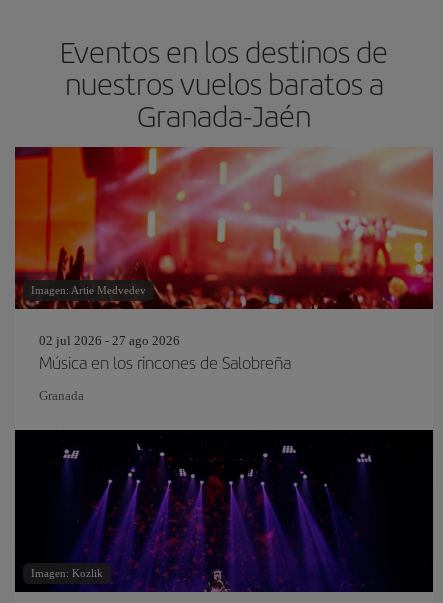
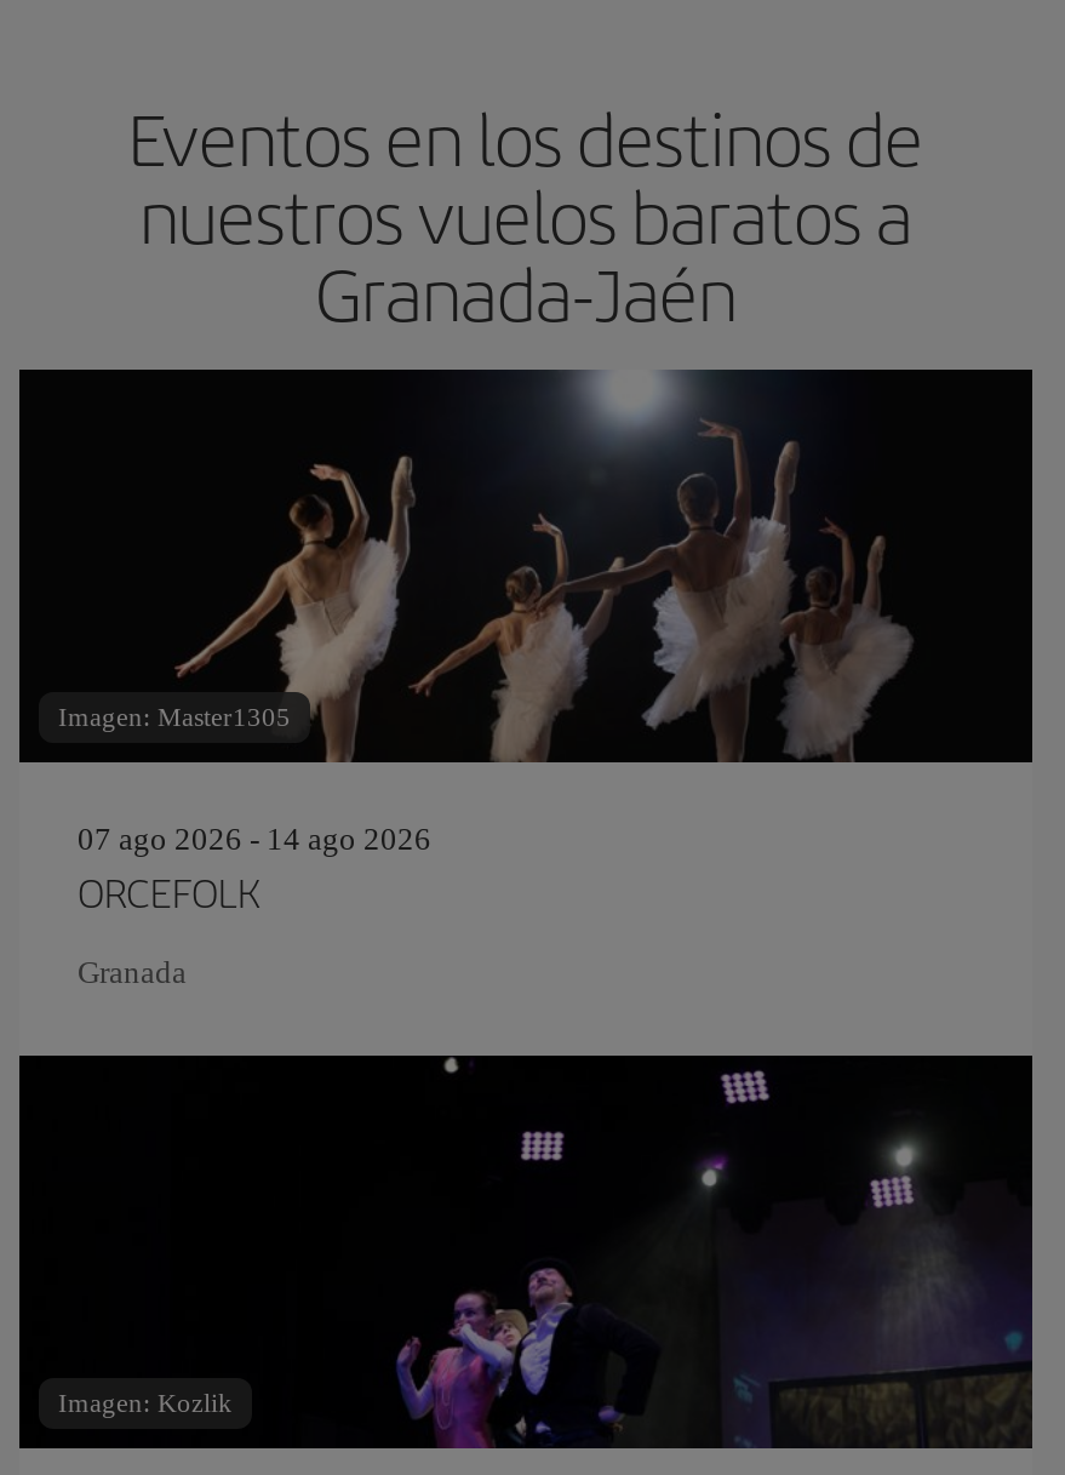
- [image]
- Imagen: Artie Medvedev
+ [image]
+ Imagen: Master1305

- 02 jul 2026 - 27 ago 2026
- Música en los rincones de Salobreña
+ 07 ago 2026 - 14 ago 2026
+ ORCEFOLK

- [image]
+ [image]
